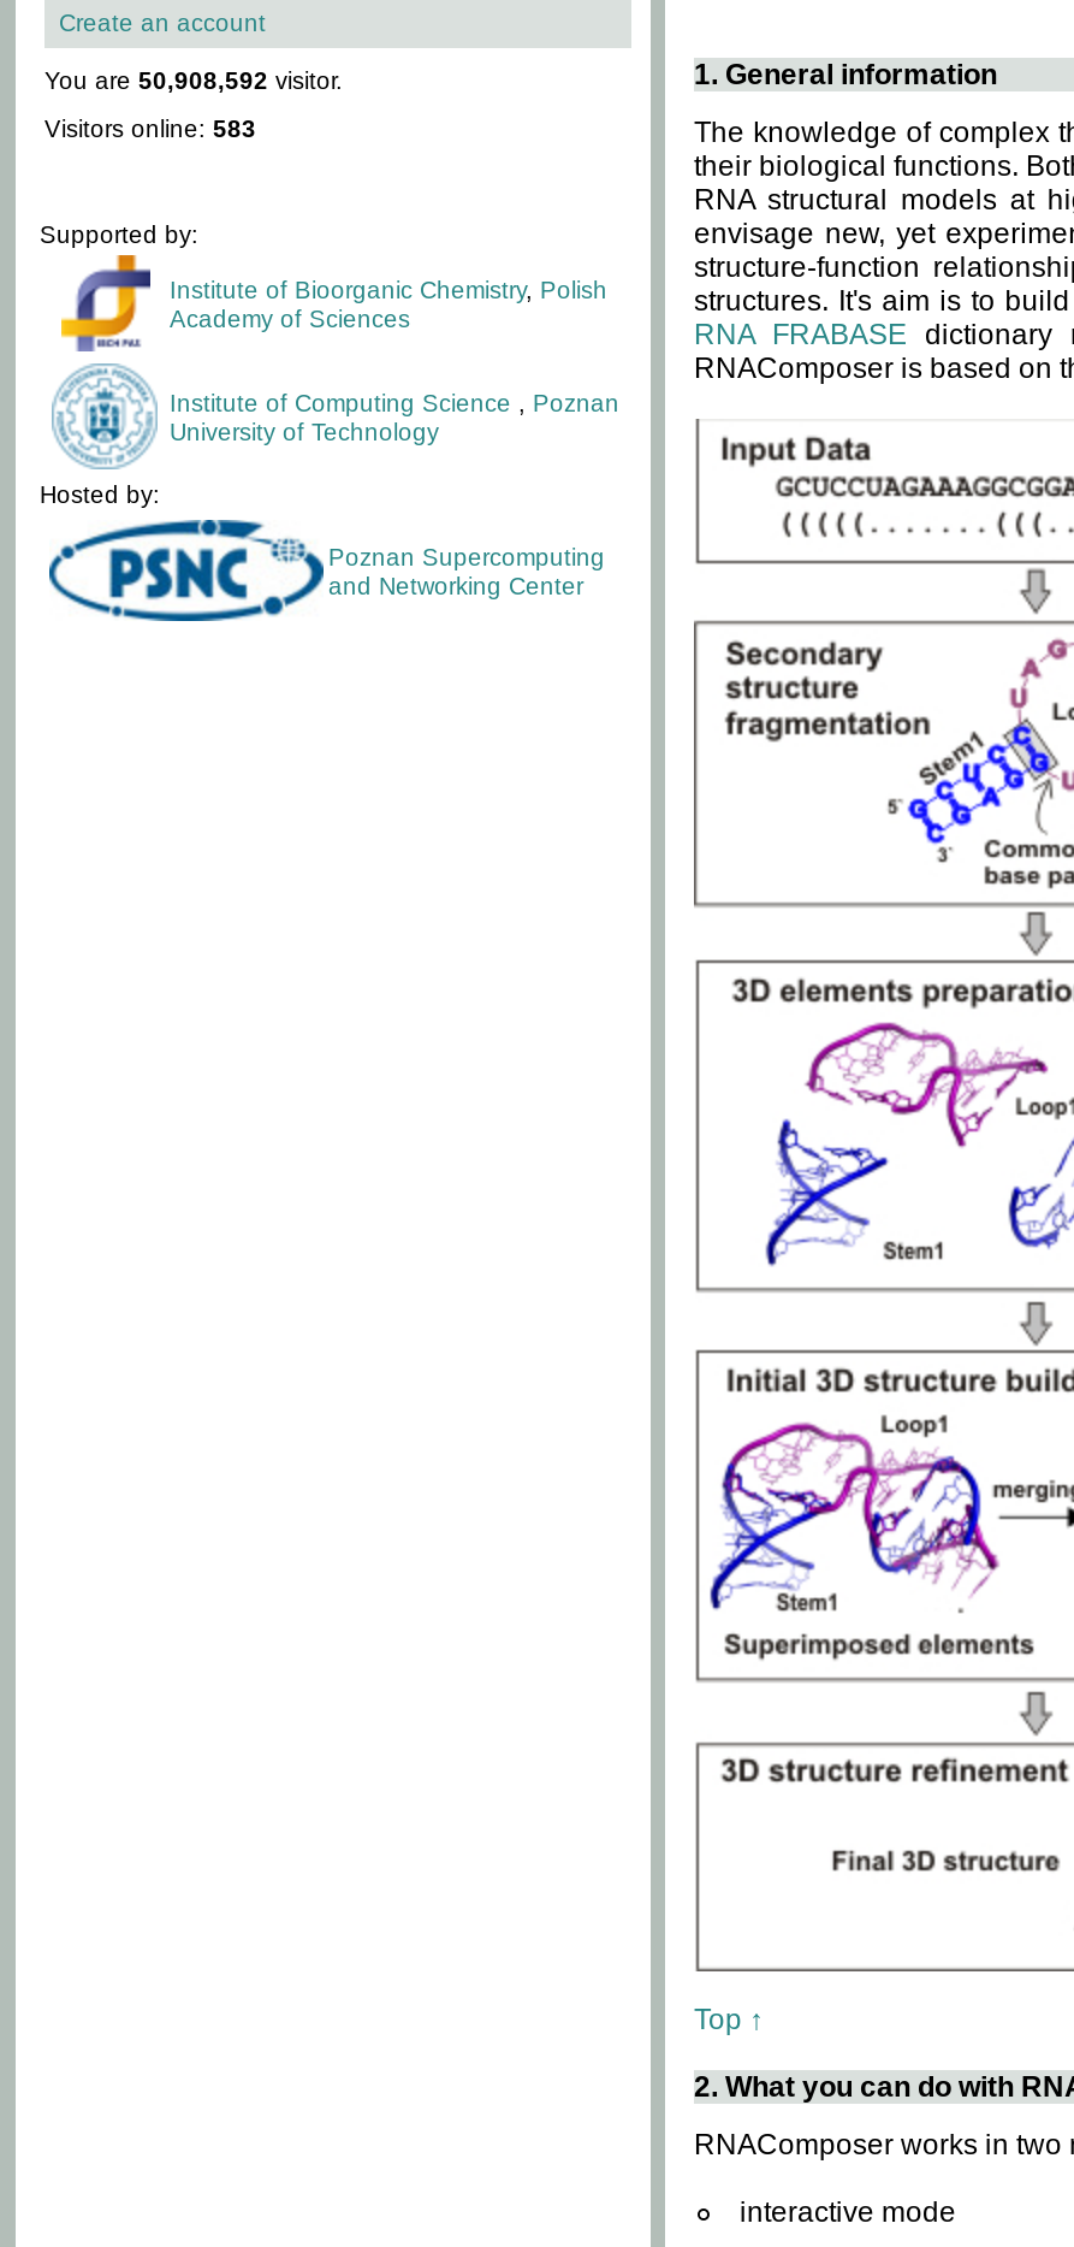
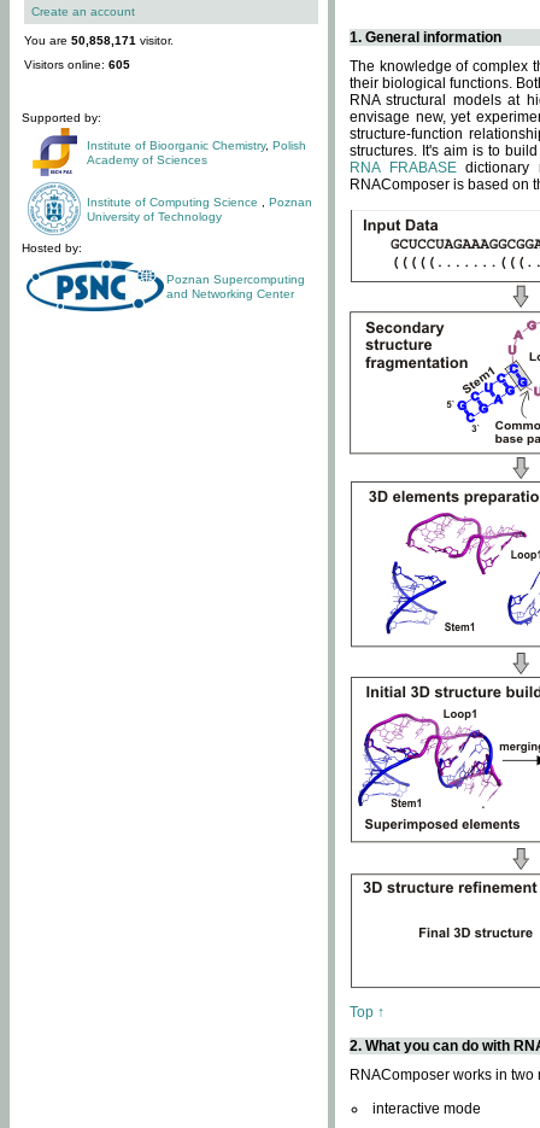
- You are 50,908,592 visitor.
+ You are 50,858,171 visitor.

- Visitors online: 583
+ Visitors online: 605
